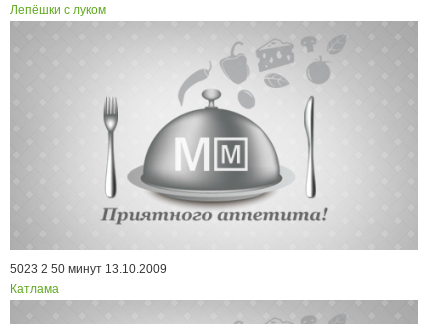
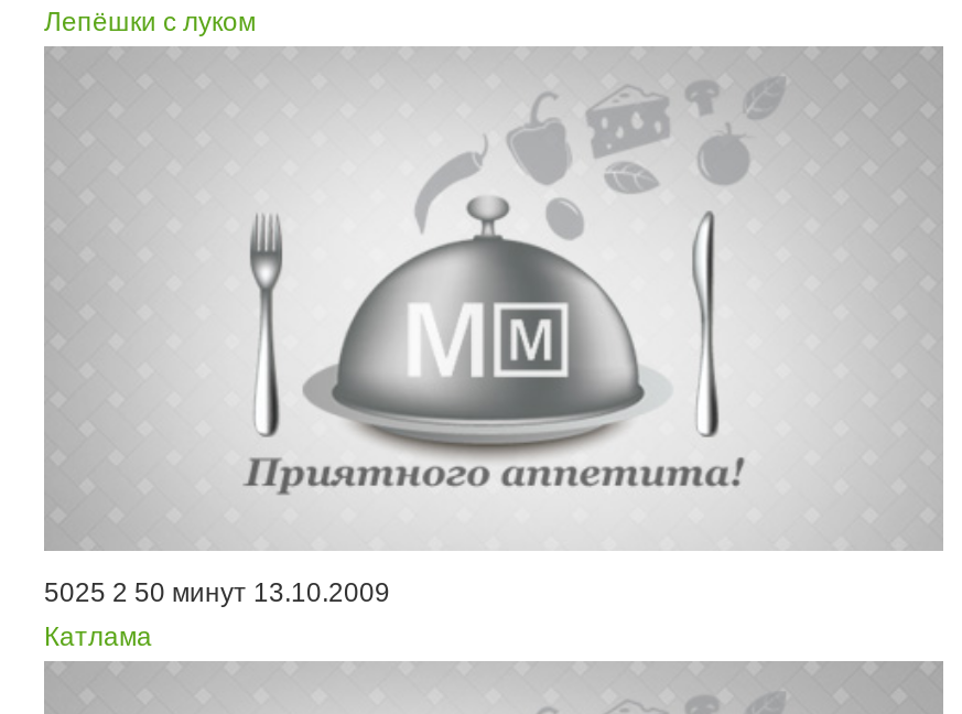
- 5023 2 50 минут 13.10.2009
+ 5025 2 50 минут 13.10.2009
